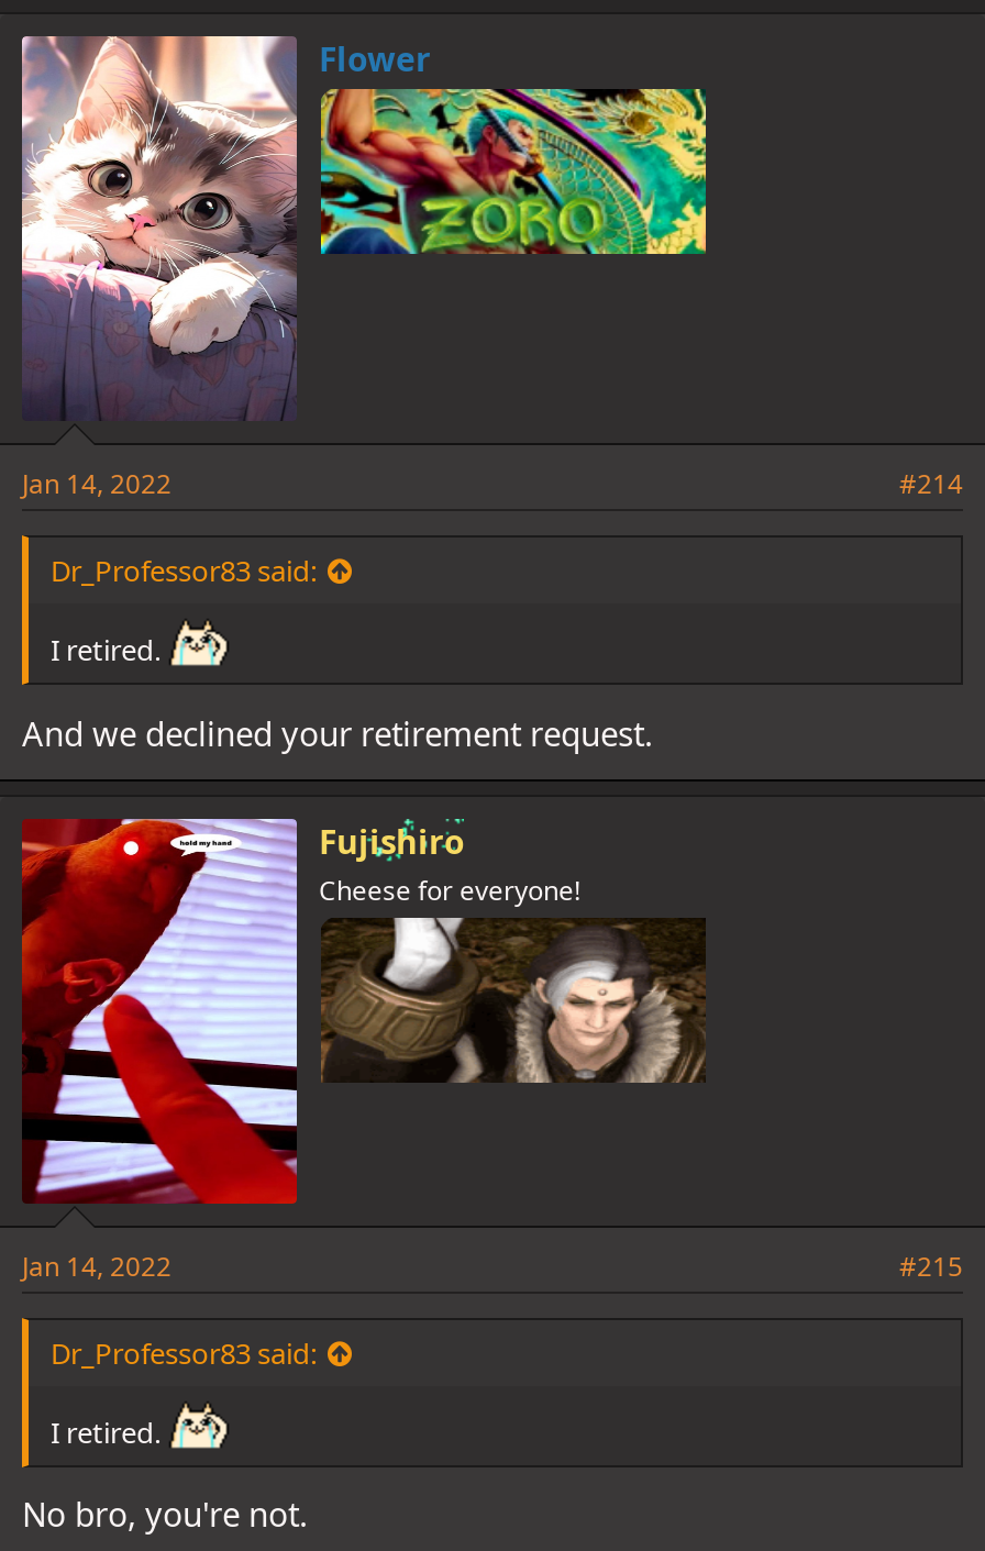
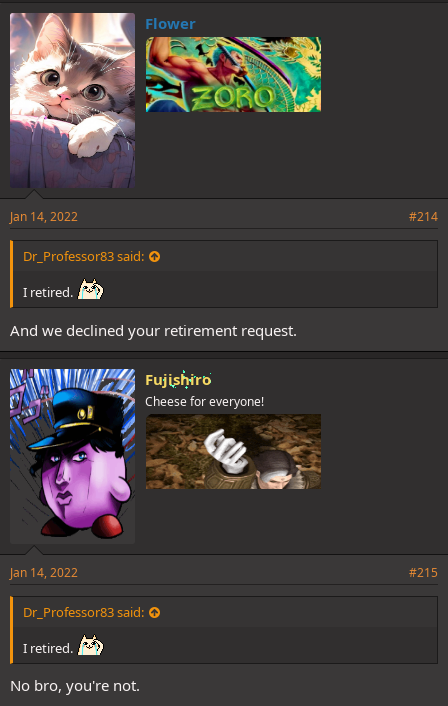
- [image]
+ [image]

- [image]
+ [image]
